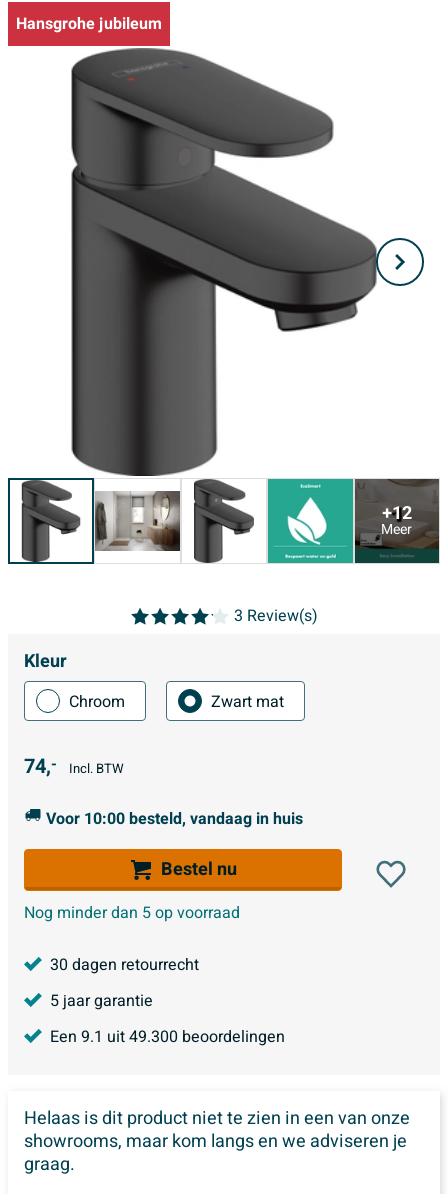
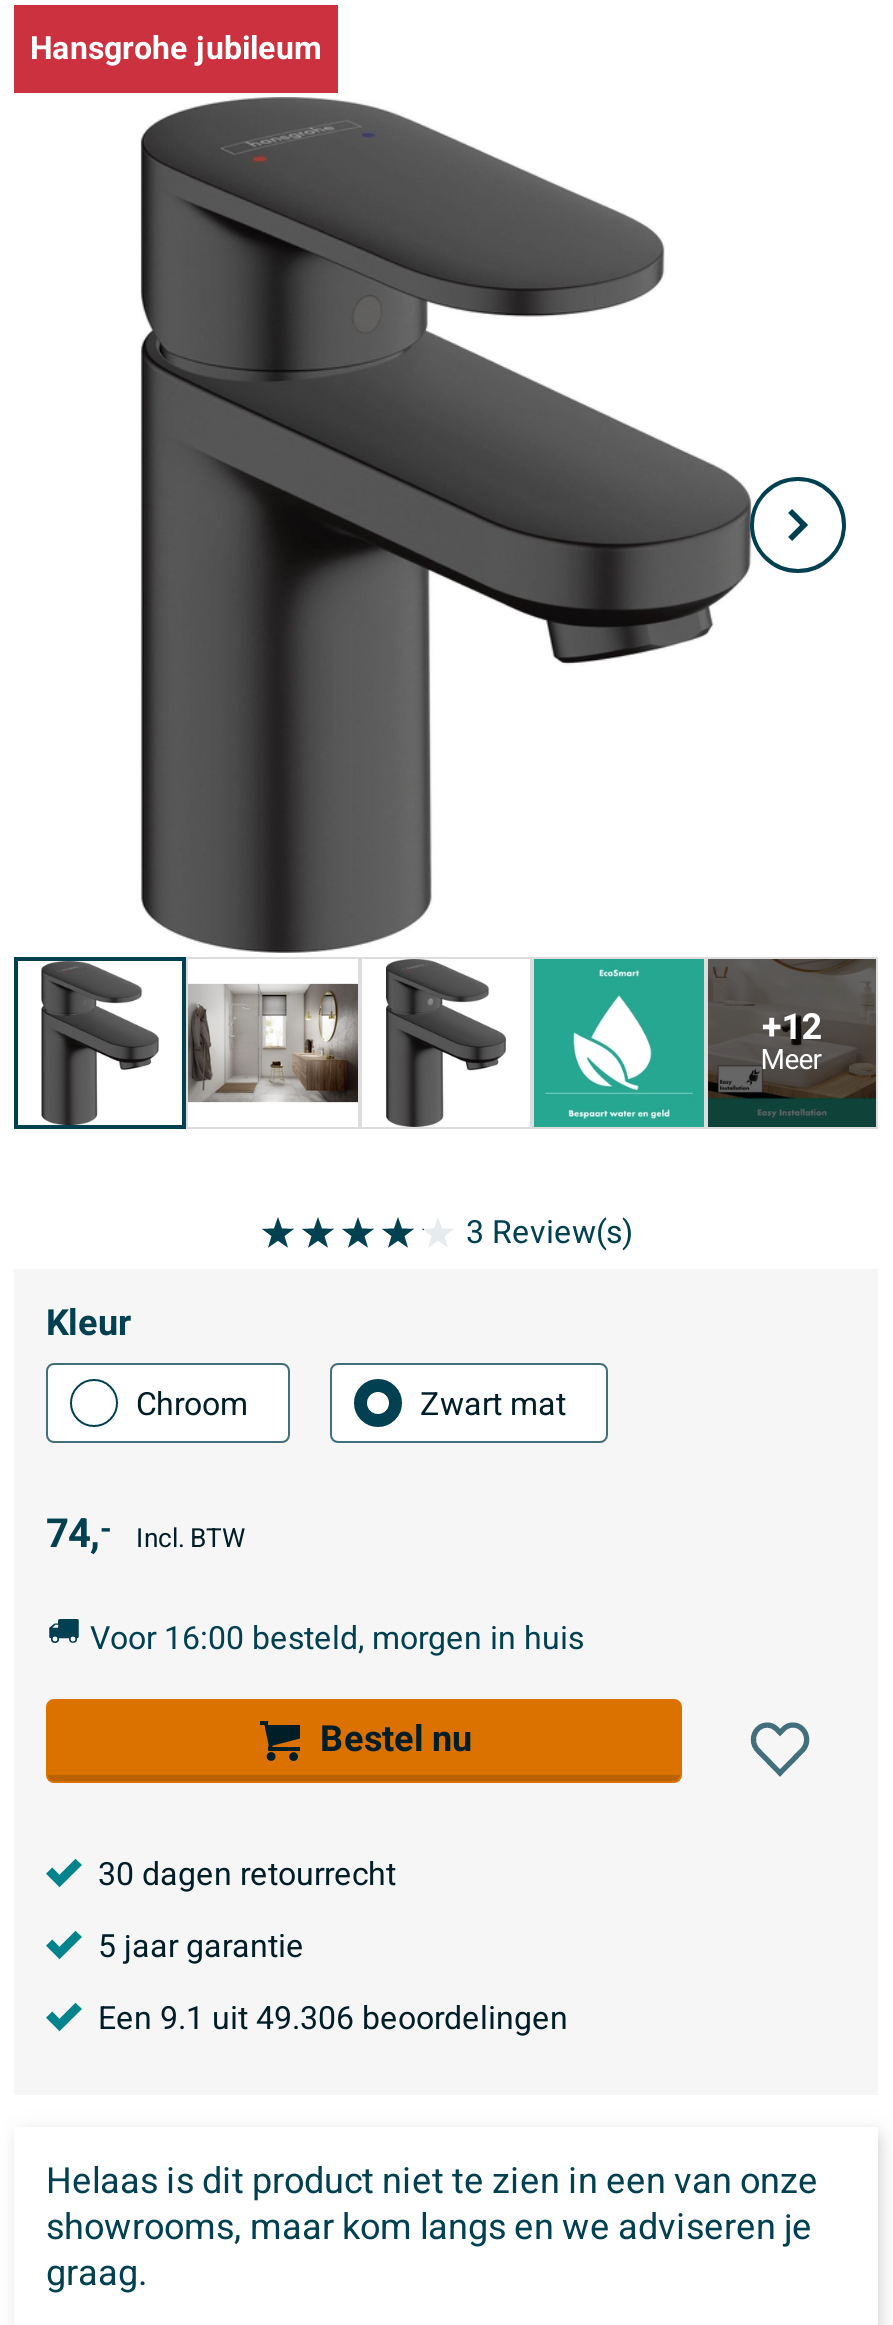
- Voor 10:00 besteld, vandaag in huis
+ Voor 16:00 besteld, morgen in huis

- Nog minder dan 5 op voorraad

- Een 9.1 uit 49.300 beoordelingen
+ Een 9.1 uit 49.306 beoordelingen
